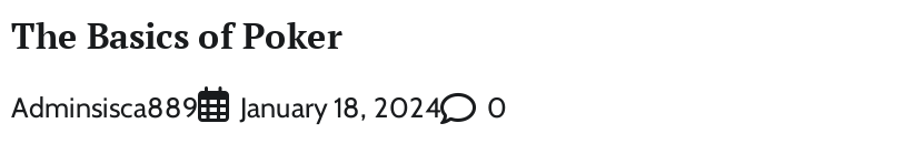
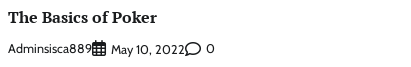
- January 18, 2024
+ May 10, 2022
